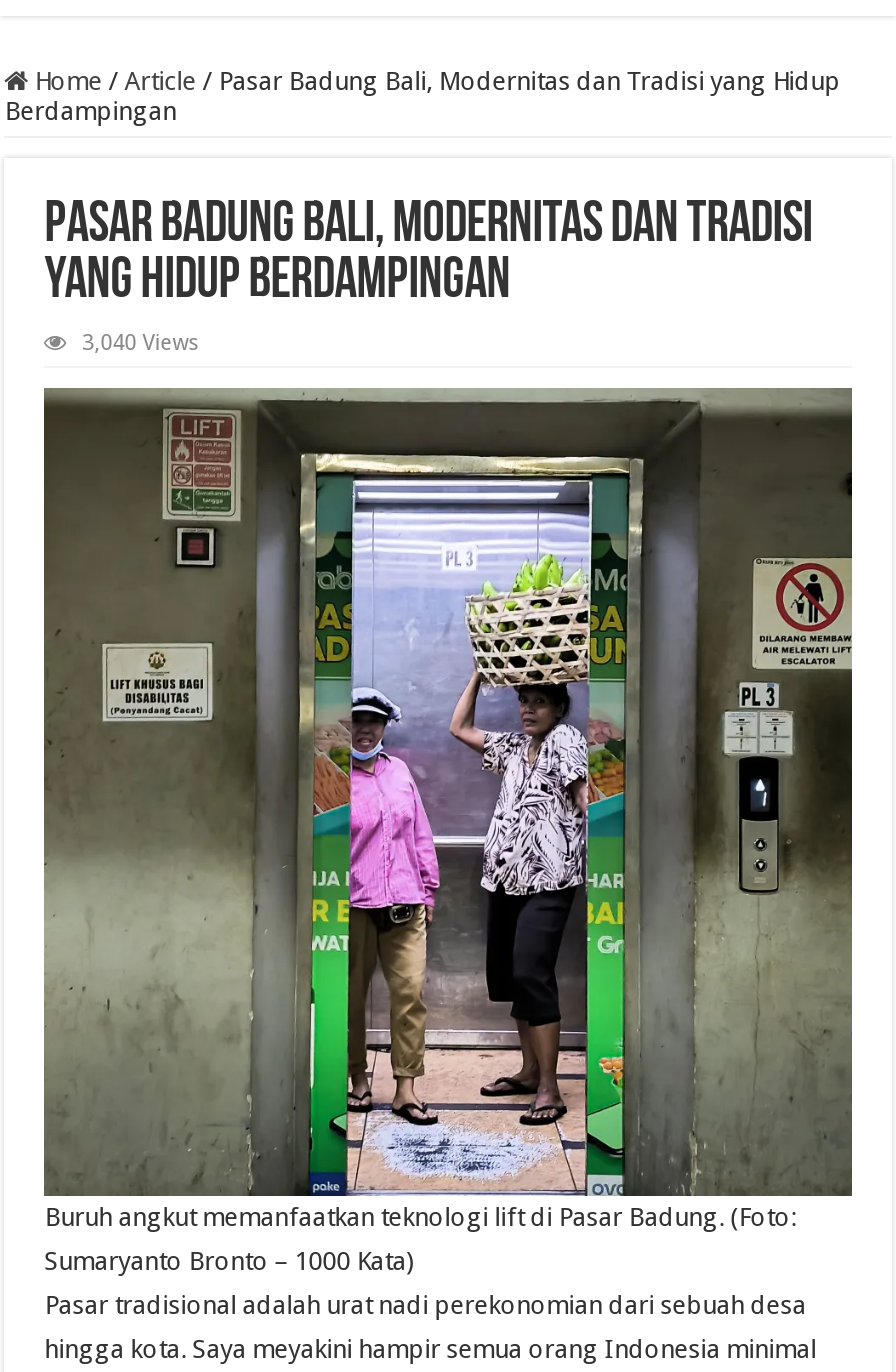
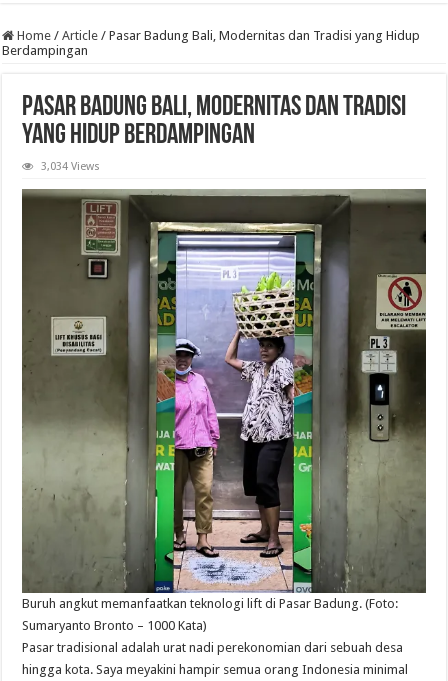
- 3,040 Views
+ 3,034 Views
